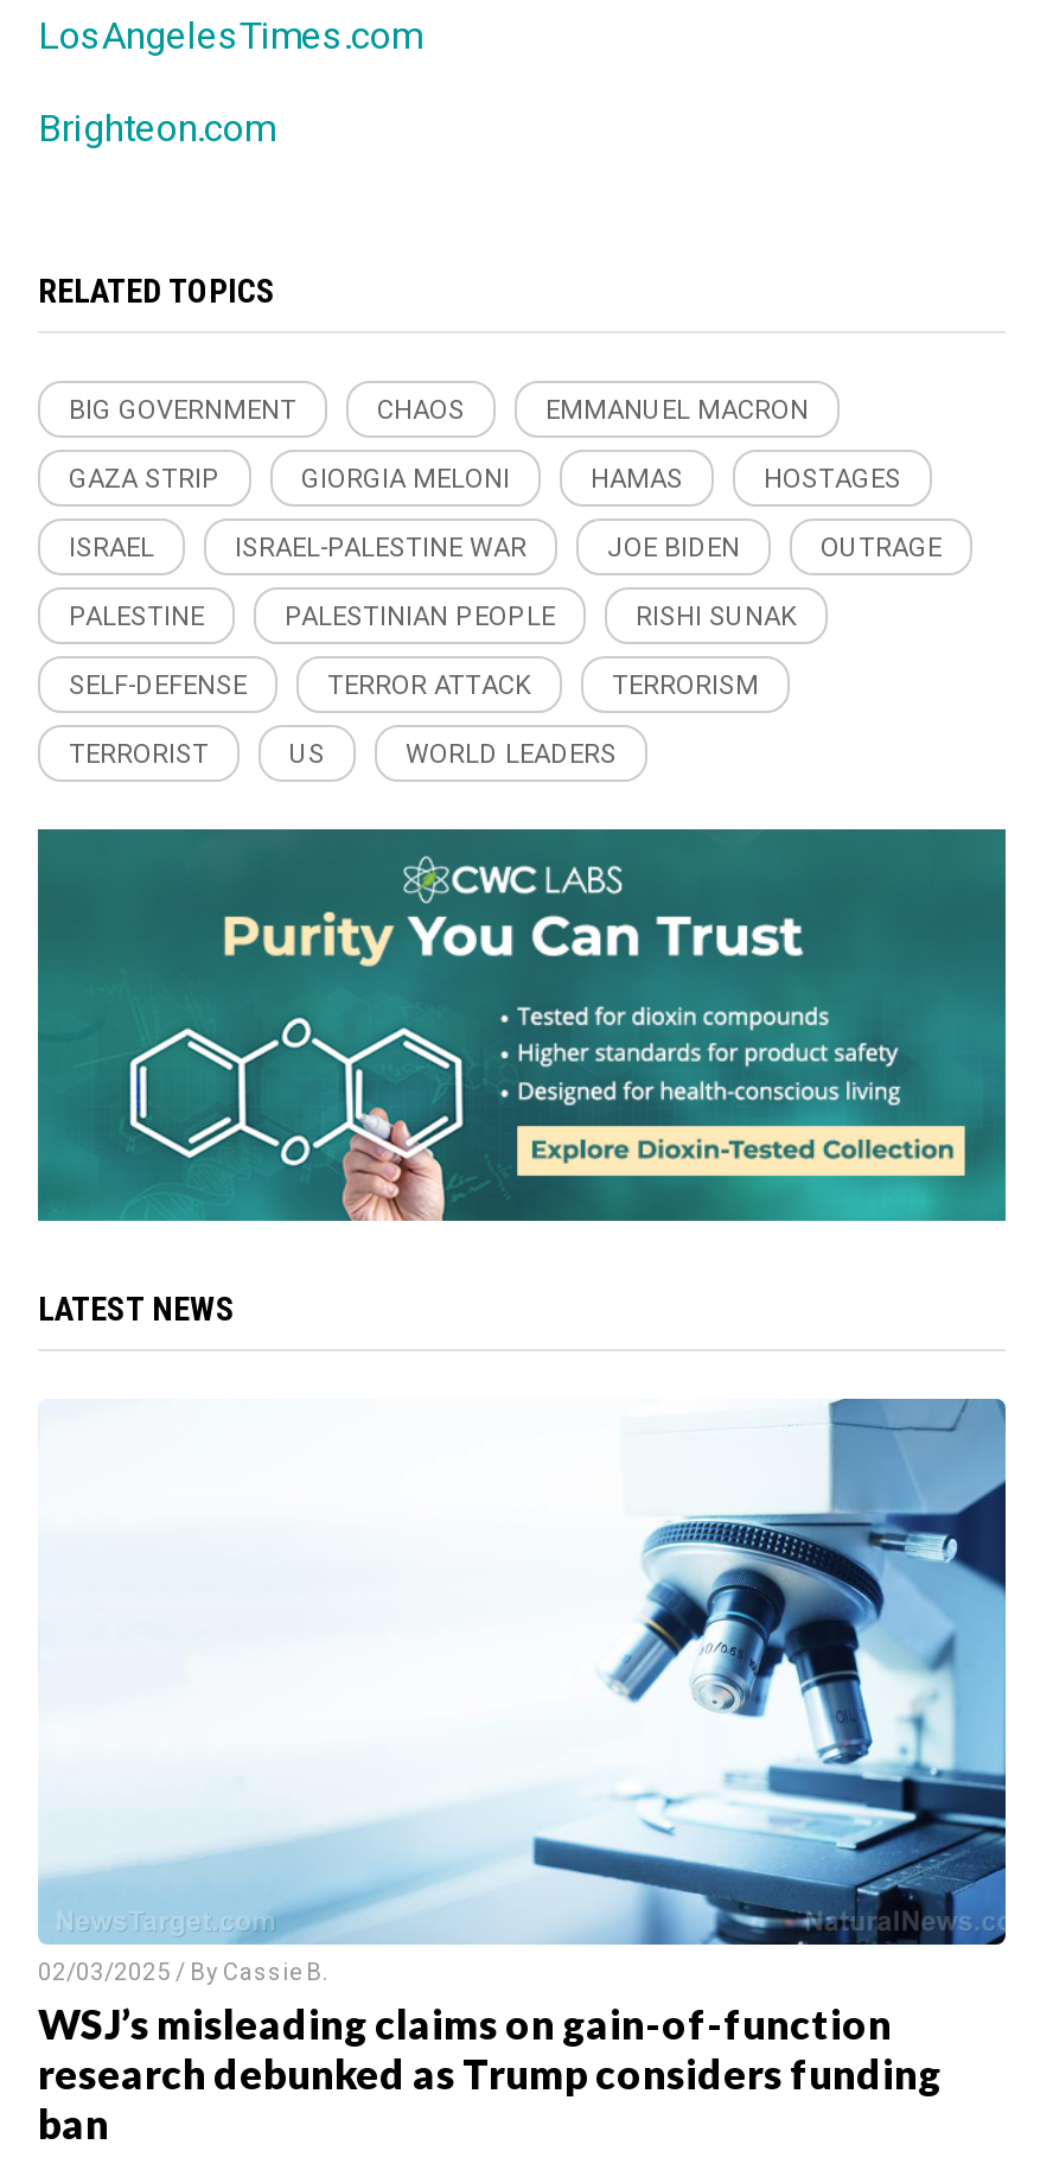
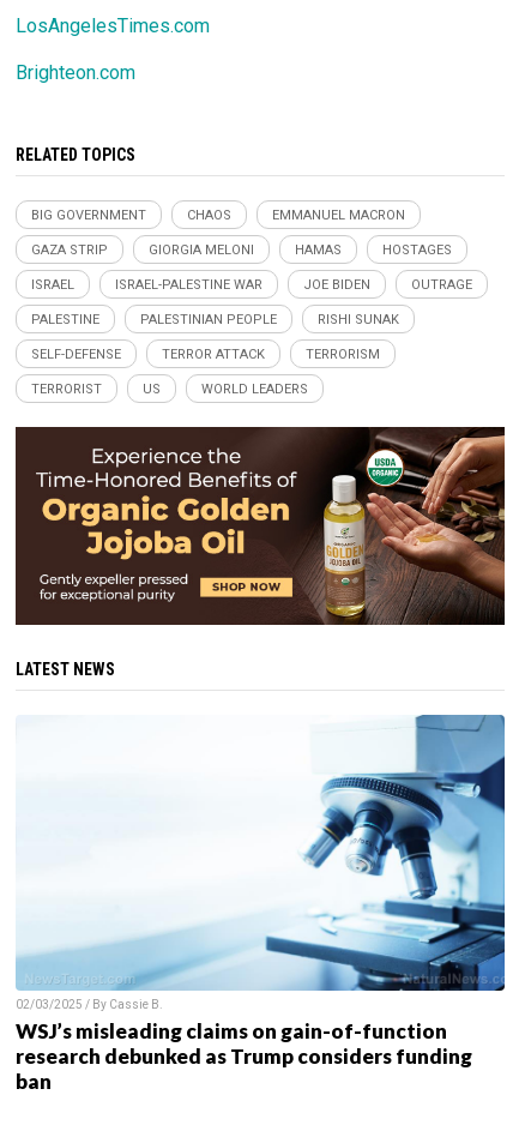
- [image]
+ [image]
